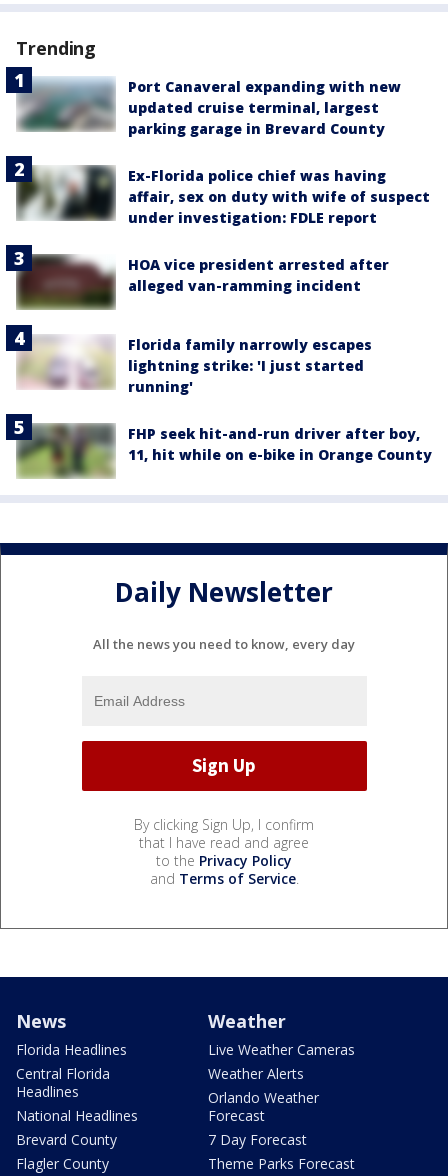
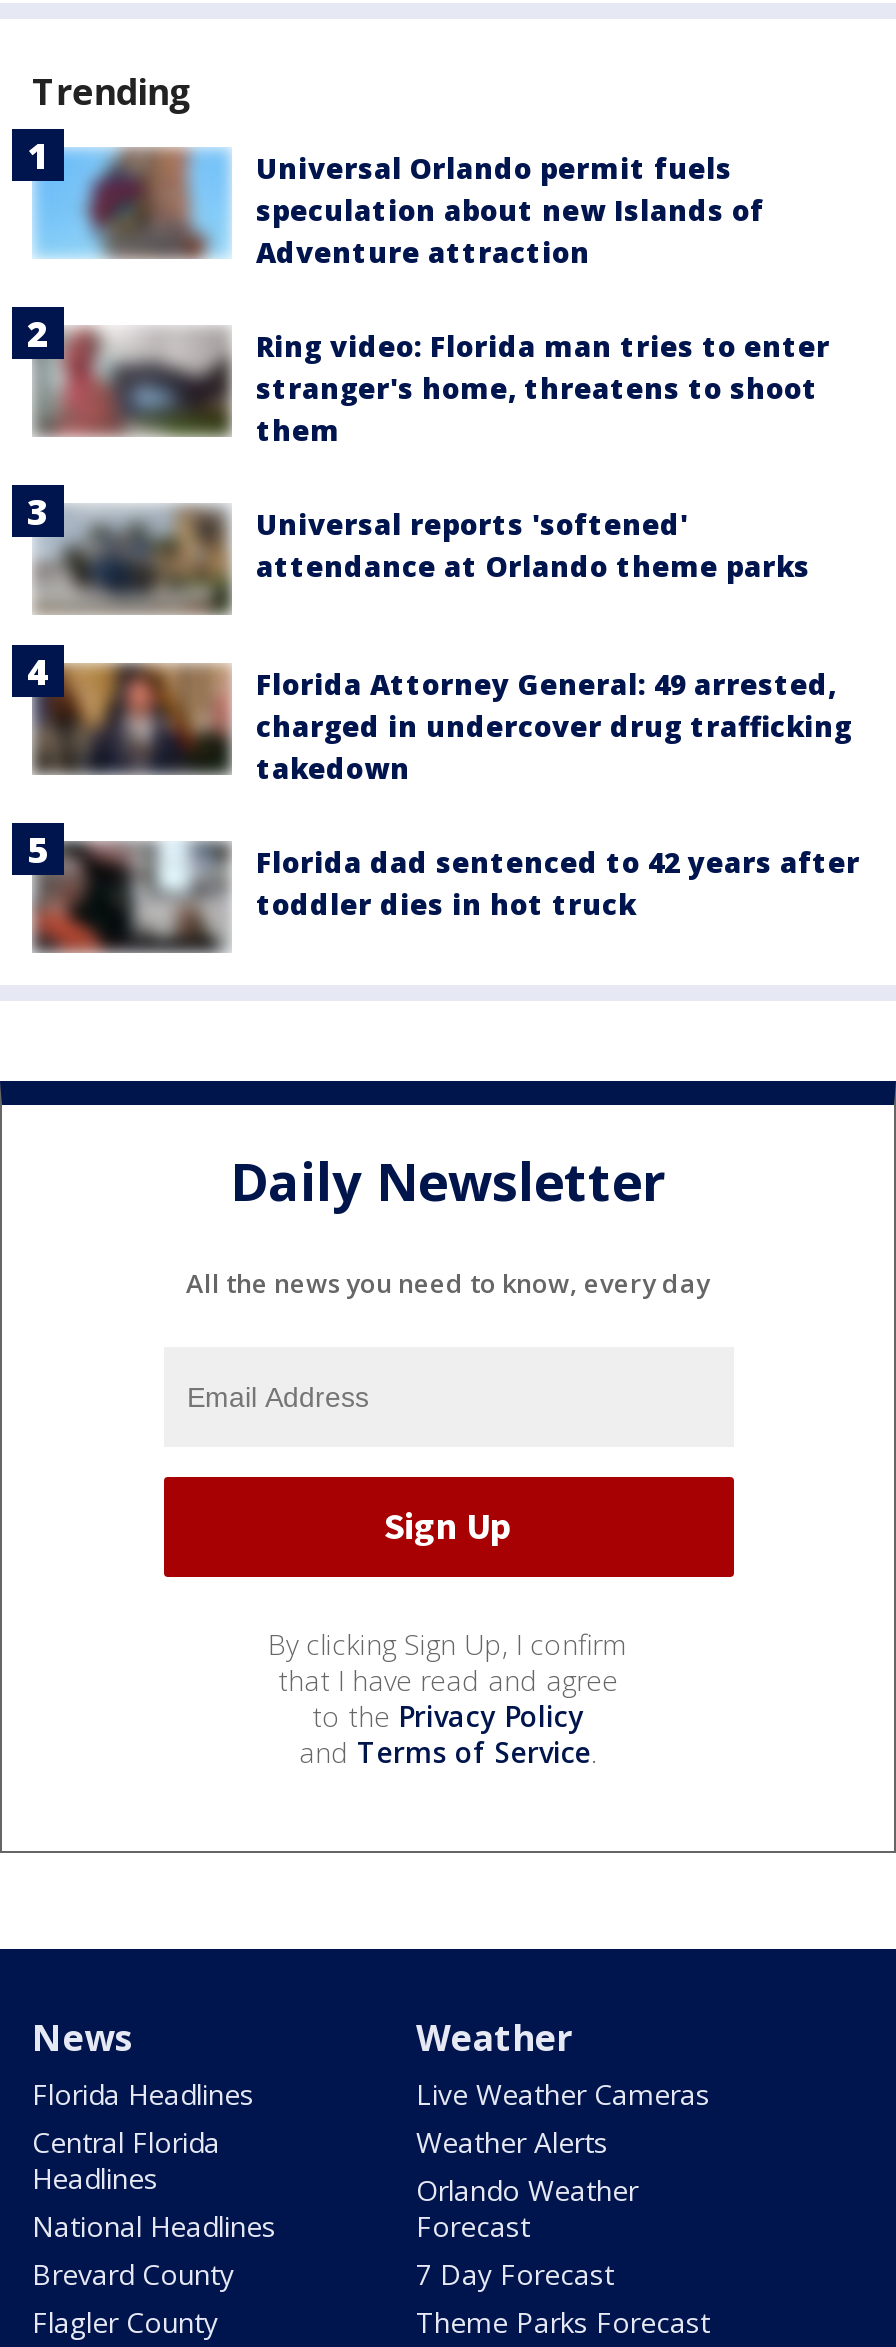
- [image]
- Port Canaveral expanding with new
- updated cruise terminal, largest
- parking garage in Brevard County
+ [image]
+ Universal Orlando permit fuels
+ speculation about new Islands of
+ Adventure attraction

- [image]
- Ex-Florida police chief was having
- affair, sex on duty with wife of suspect
- under investigation: FDLE report
+ [image]
+ Ring video: Florida man tries to enter
+ stranger's home, threatens to shoot
+ them

- [image]
- HOA vice president arrested after
- alleged van-ramming incident
+ [image]
+ Universal reports 'softened'
+ attendance at Orlando theme parks

- [image]
- Florida family narrowly escapes
- lightning strike: 'I just started
- running'
+ [image]
+ Florida Attorney General: 49 arrested,
+ charged in undercover drug trafficking
+ takedown

- [image]
- FHP seek hit-and-run driver after boy,
- 11, hit while on e-bike in Orange County
+ [image]
+ Florida dad sentenced to 42 years after
+ toddler dies in hot truck
